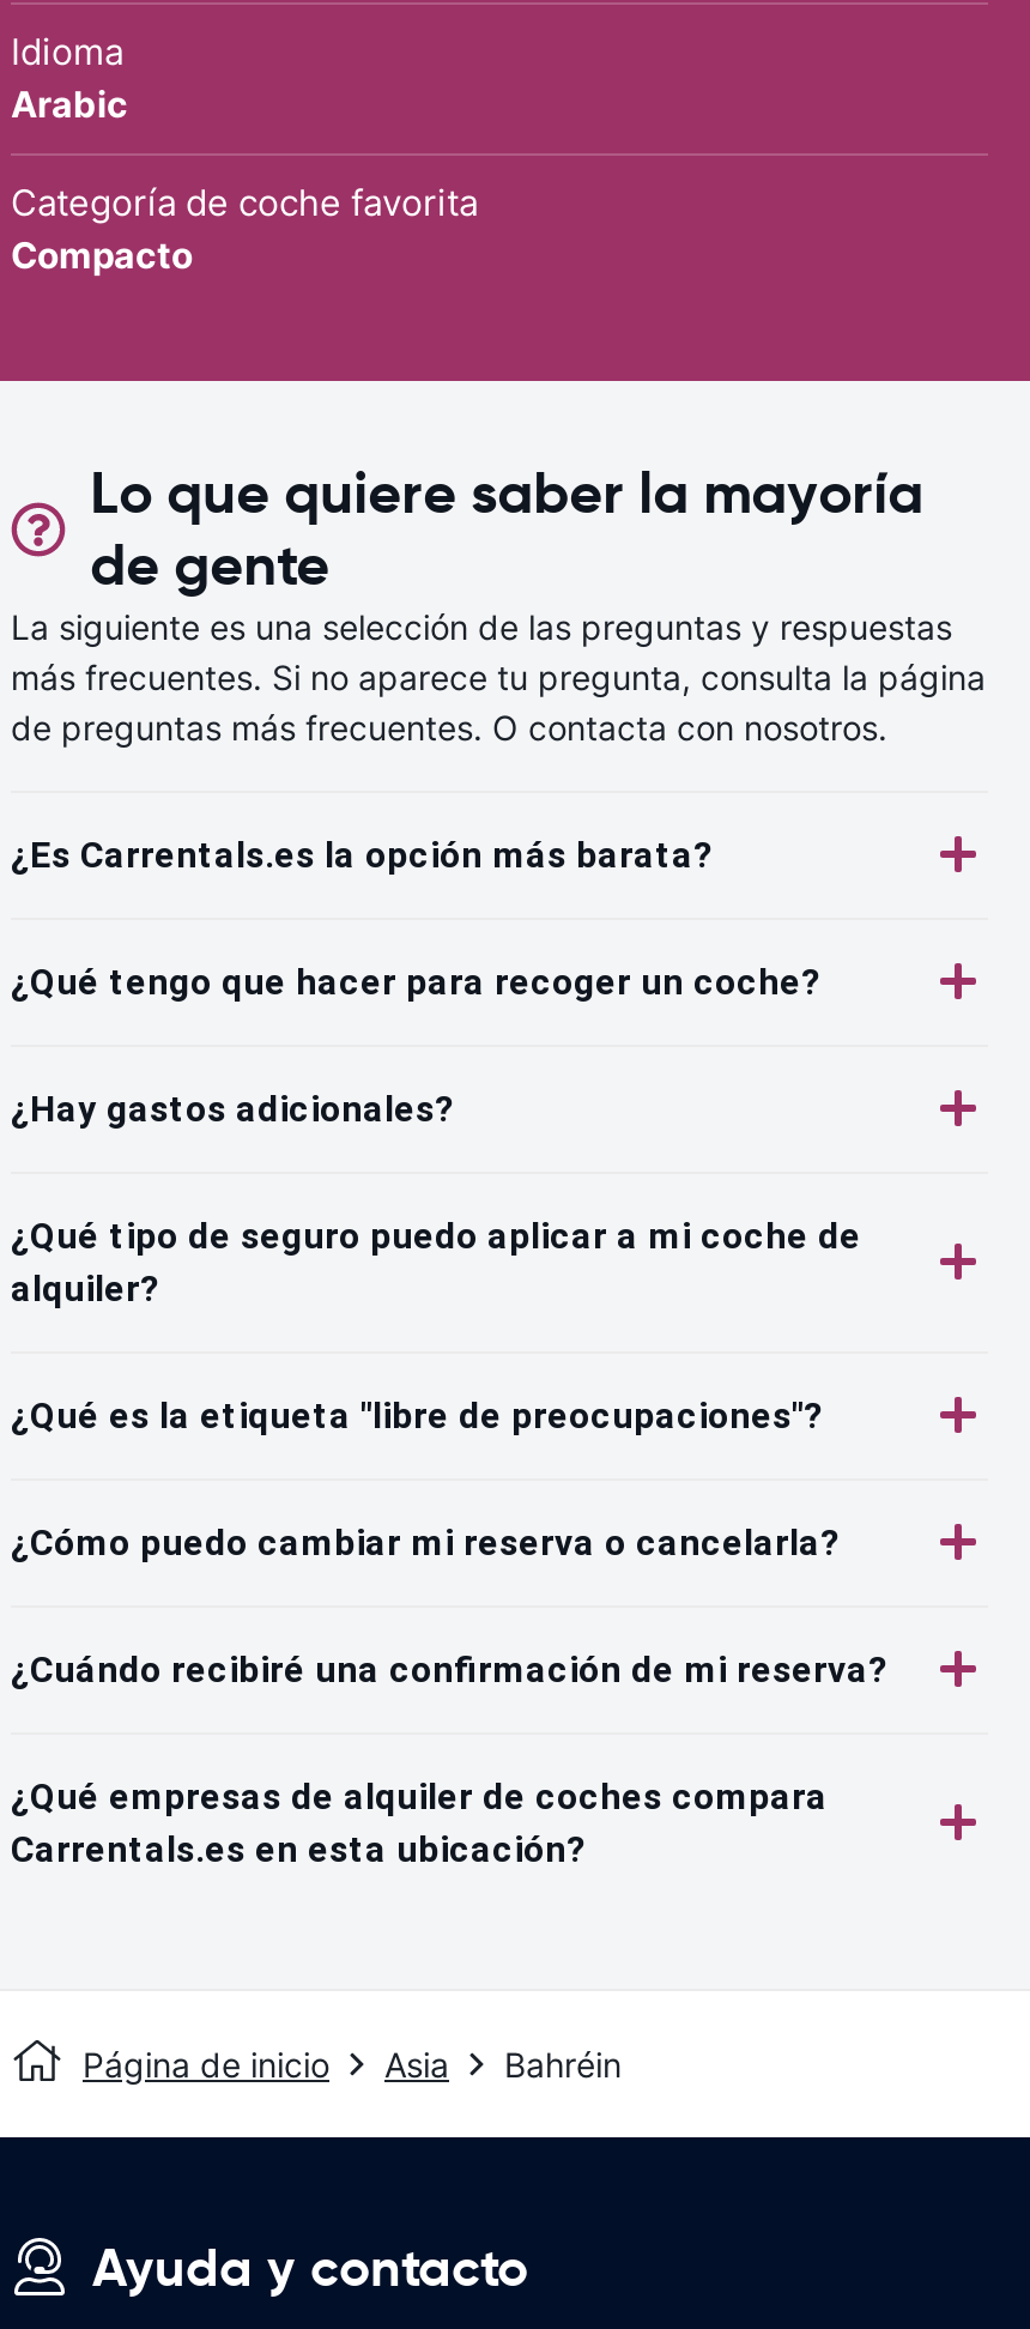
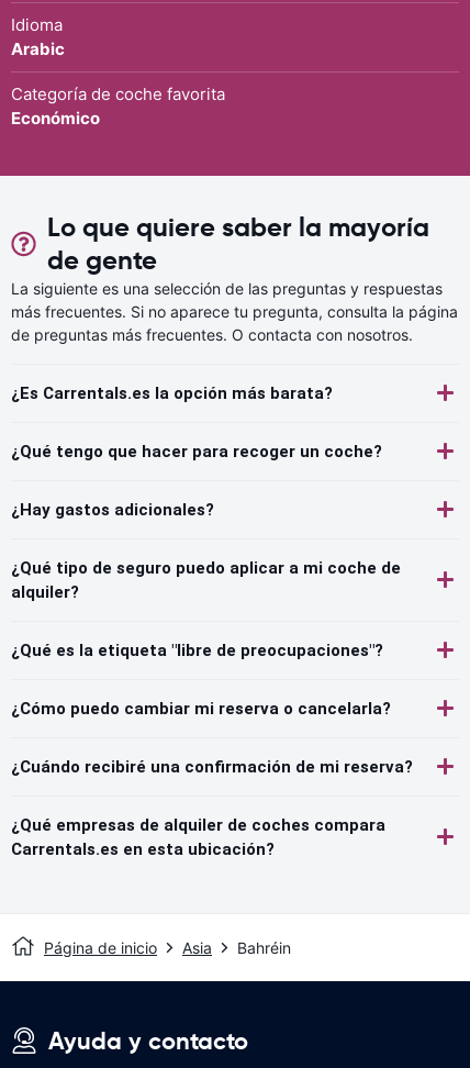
- Compacto
+ Económico
